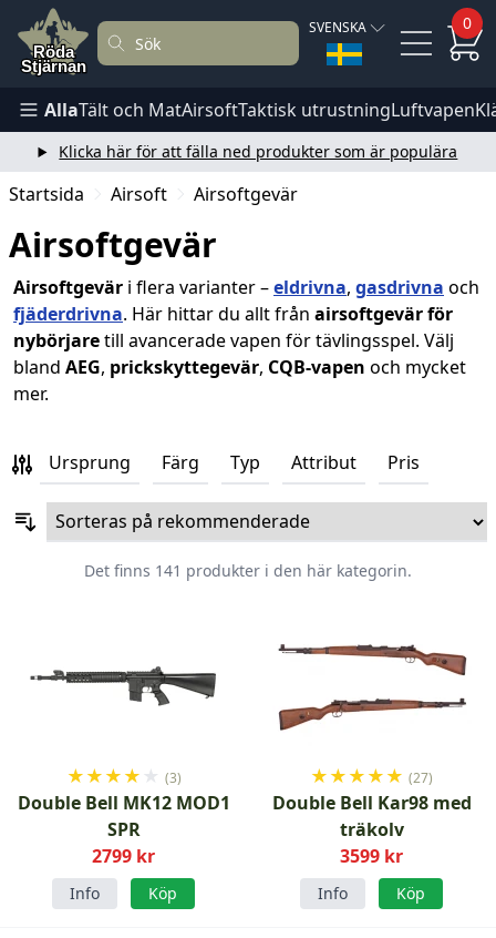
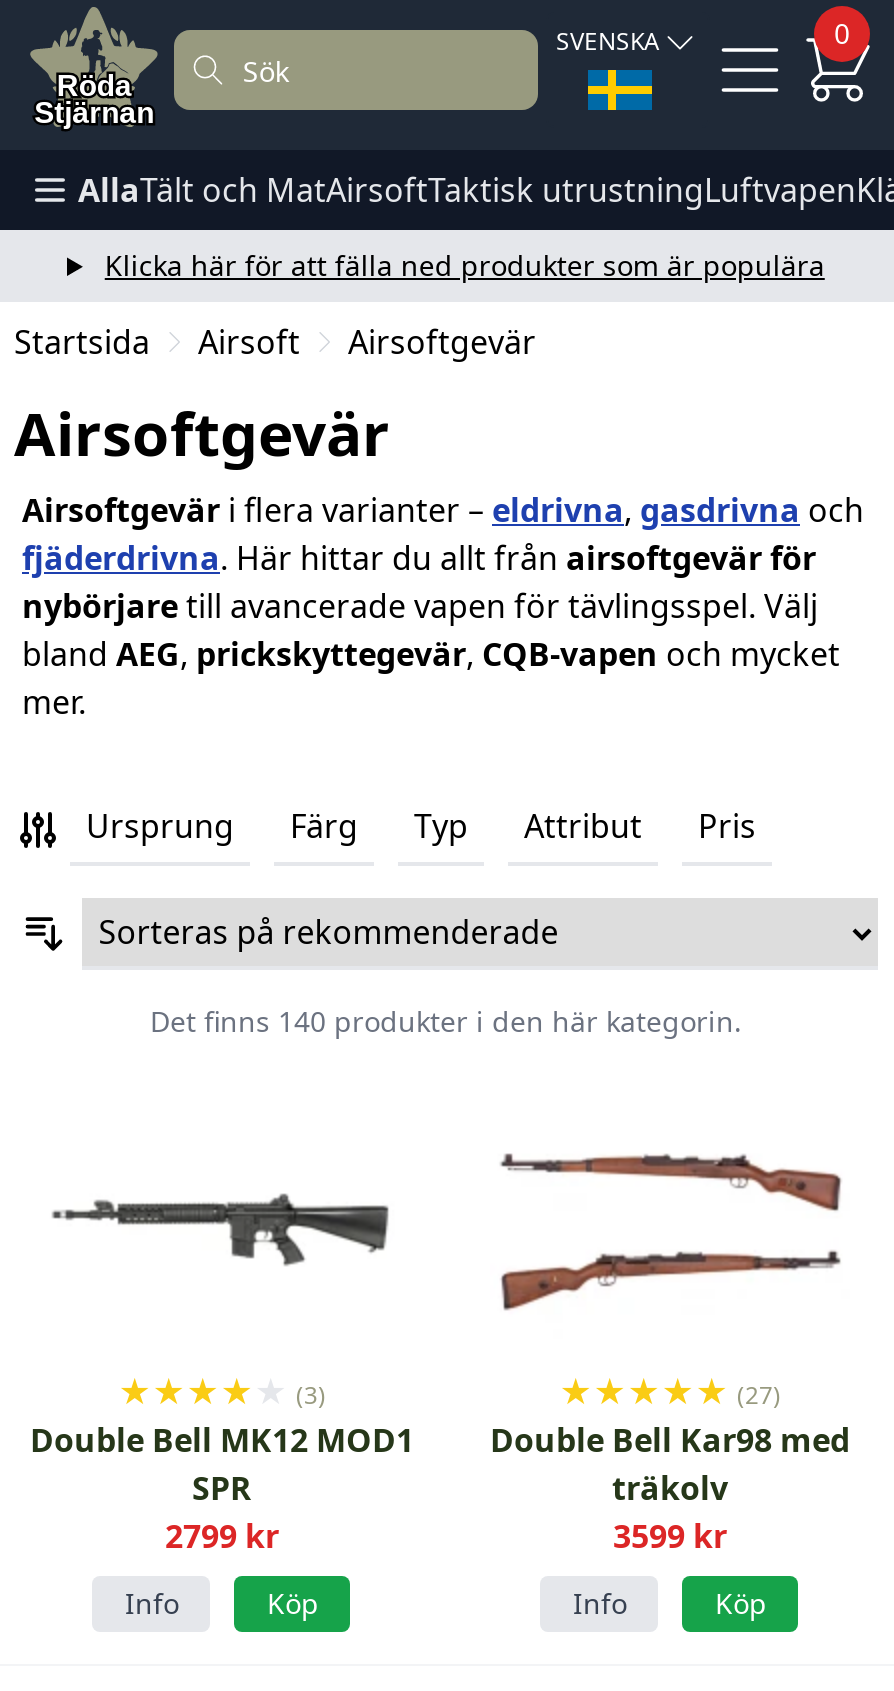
- Det finns 141 produkter i den här kategorin.
+ Det finns 140 produkter i den här kategorin.
